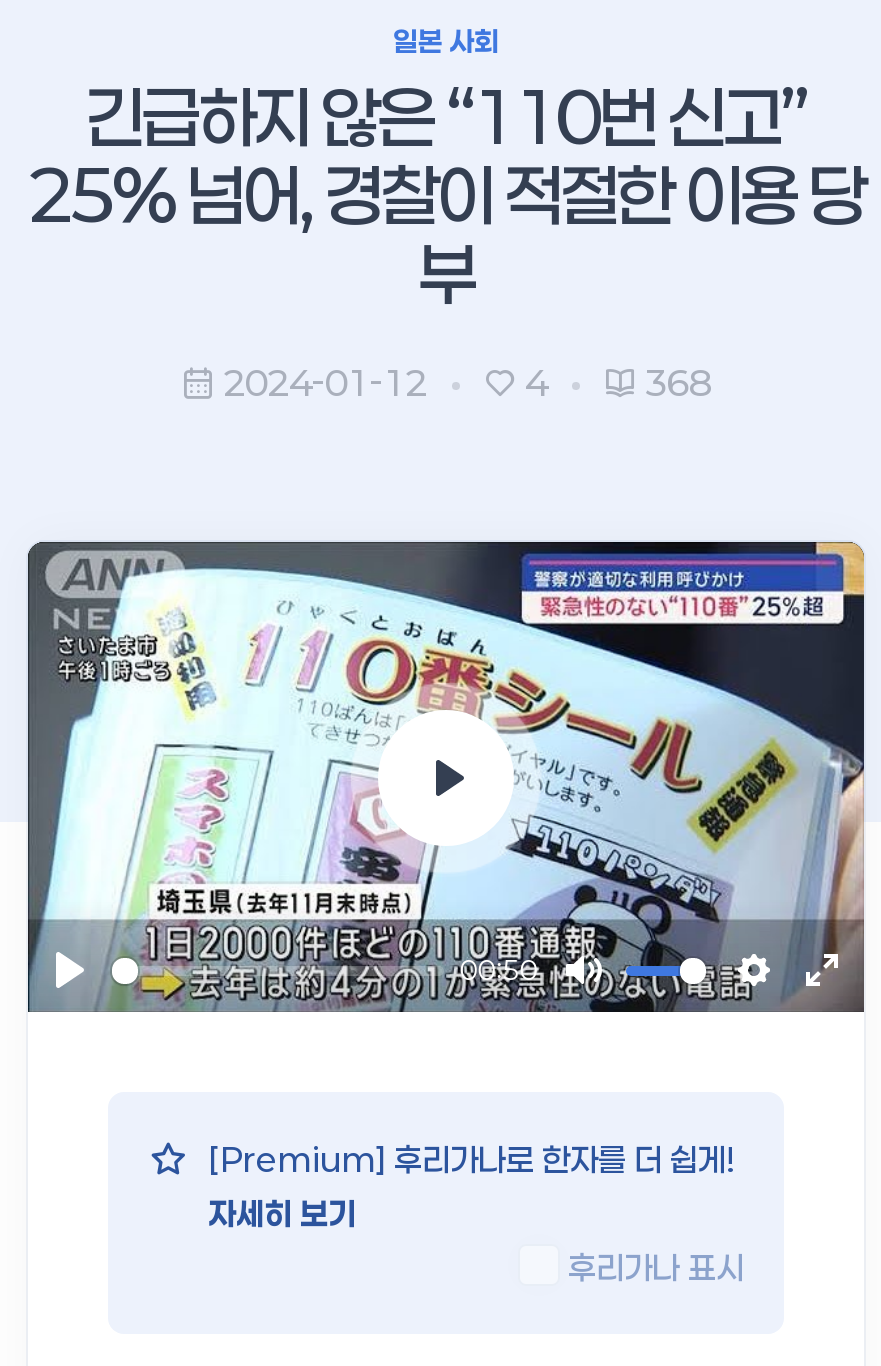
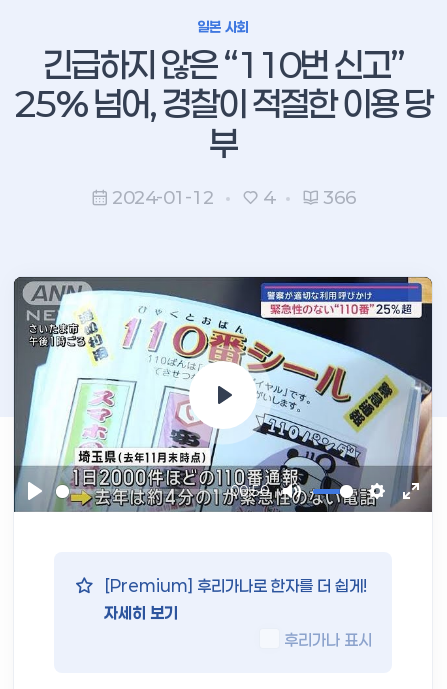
- 368
+ 366
